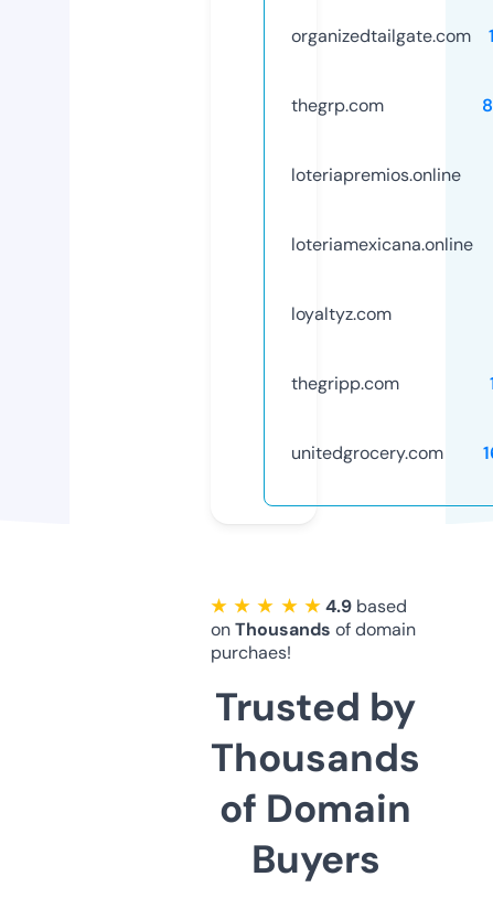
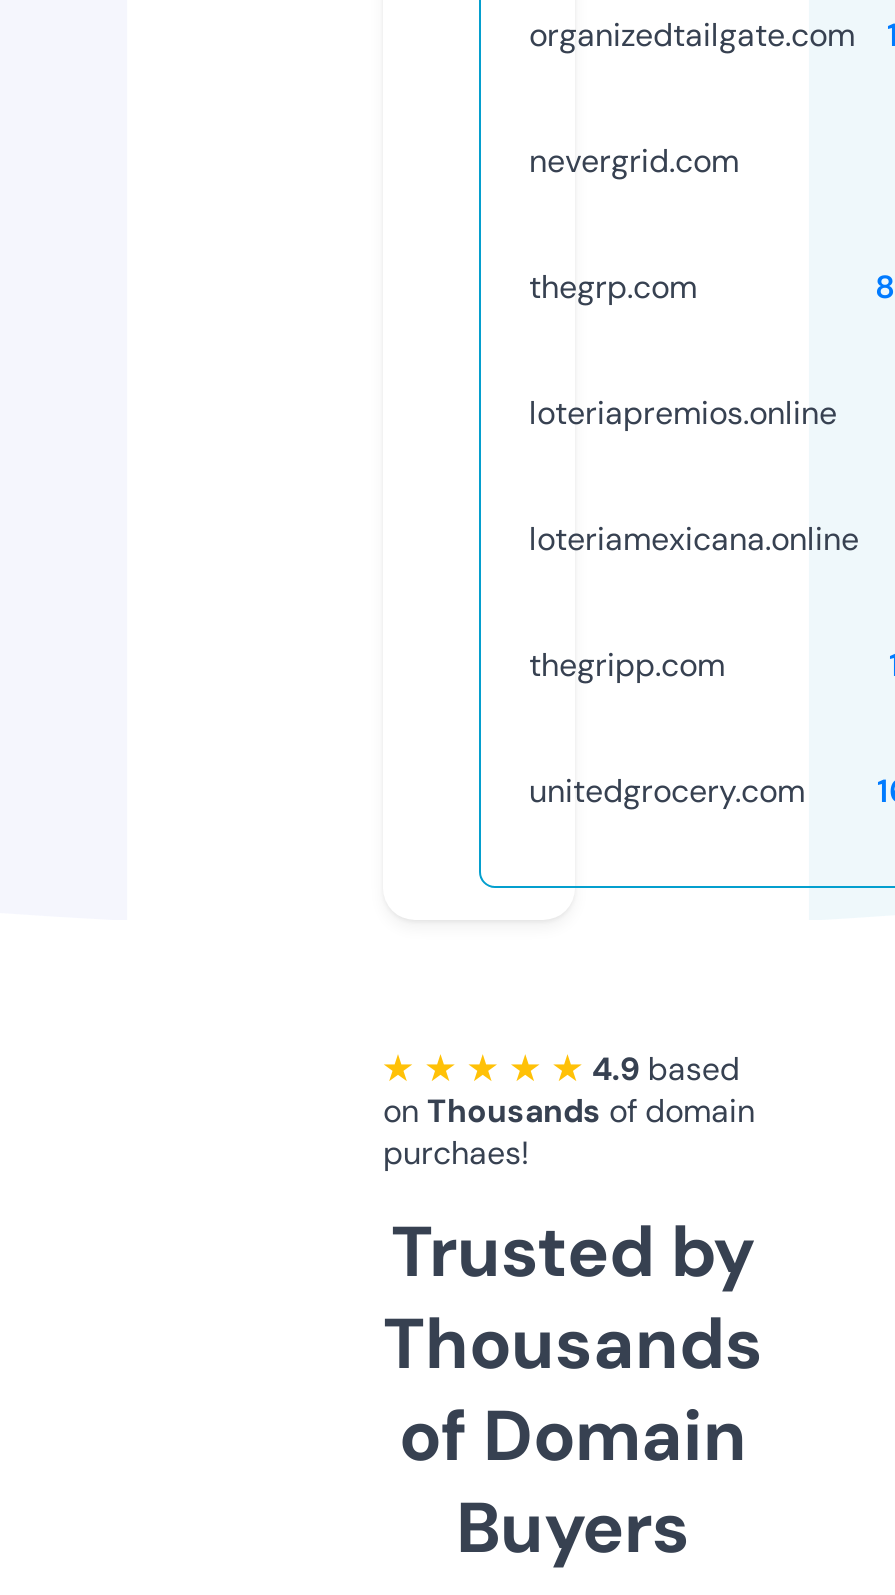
+ nevergrid.com

moved down: thegrp.com | loteriapremios.online | loteriamexicana.online

- loyaltyz.com
